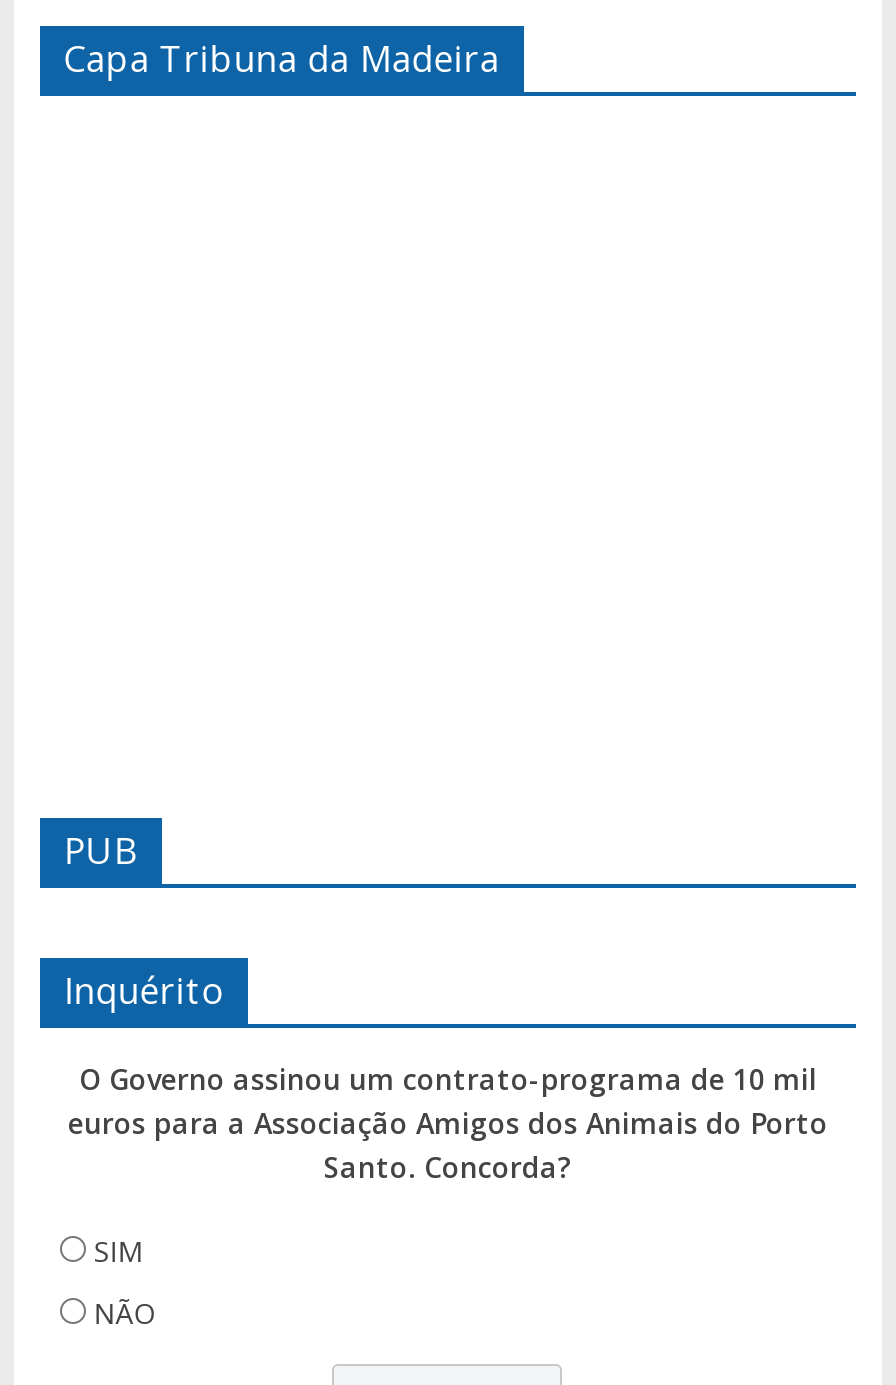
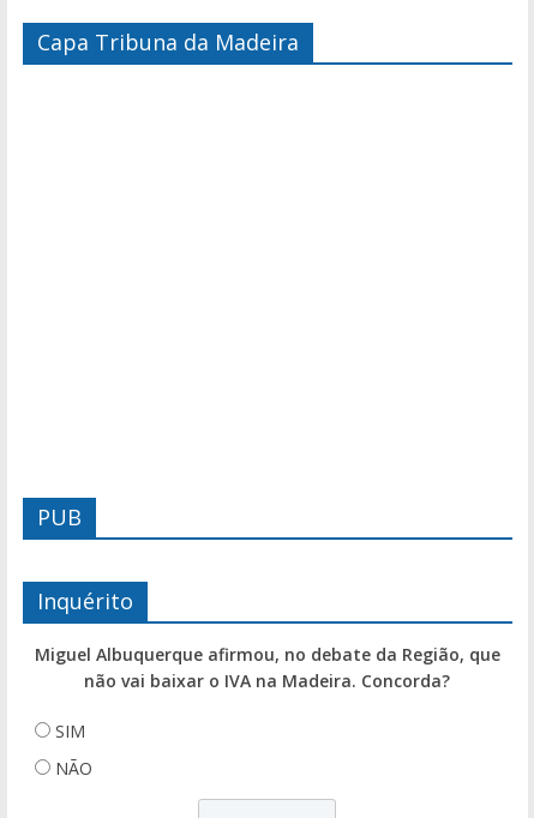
- O Governo assinou um contrato-programa de 10 mil
- euros para a Associação Amigos dos Animais do Porto
- Santo. Concorda?
+ Miguel Albuquerque afirmou, no debate da Região, que
+ não vai baixar o IVA na Madeira. Concorda?
